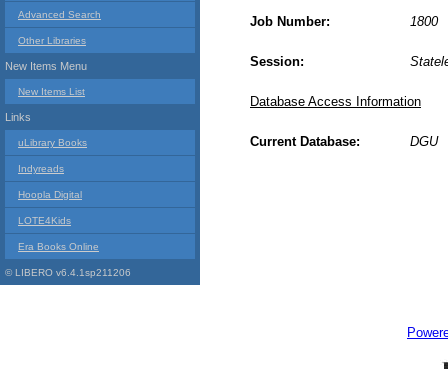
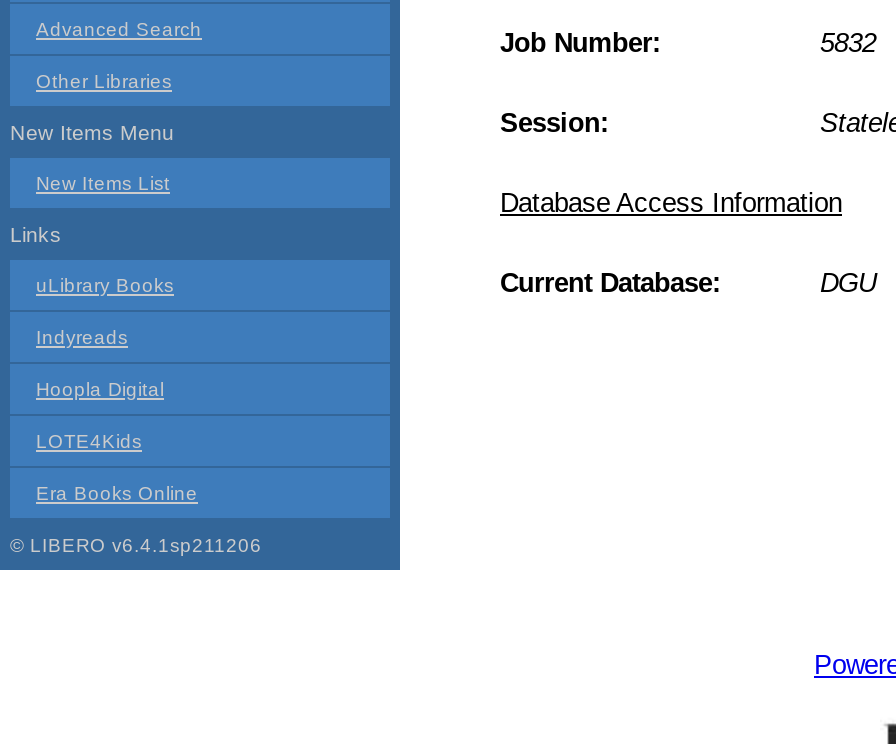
- 1800
+ 5832
